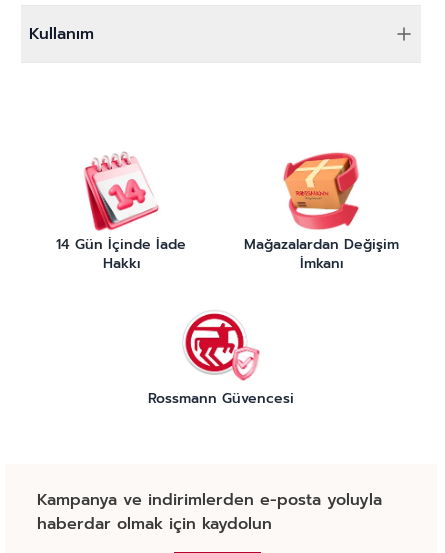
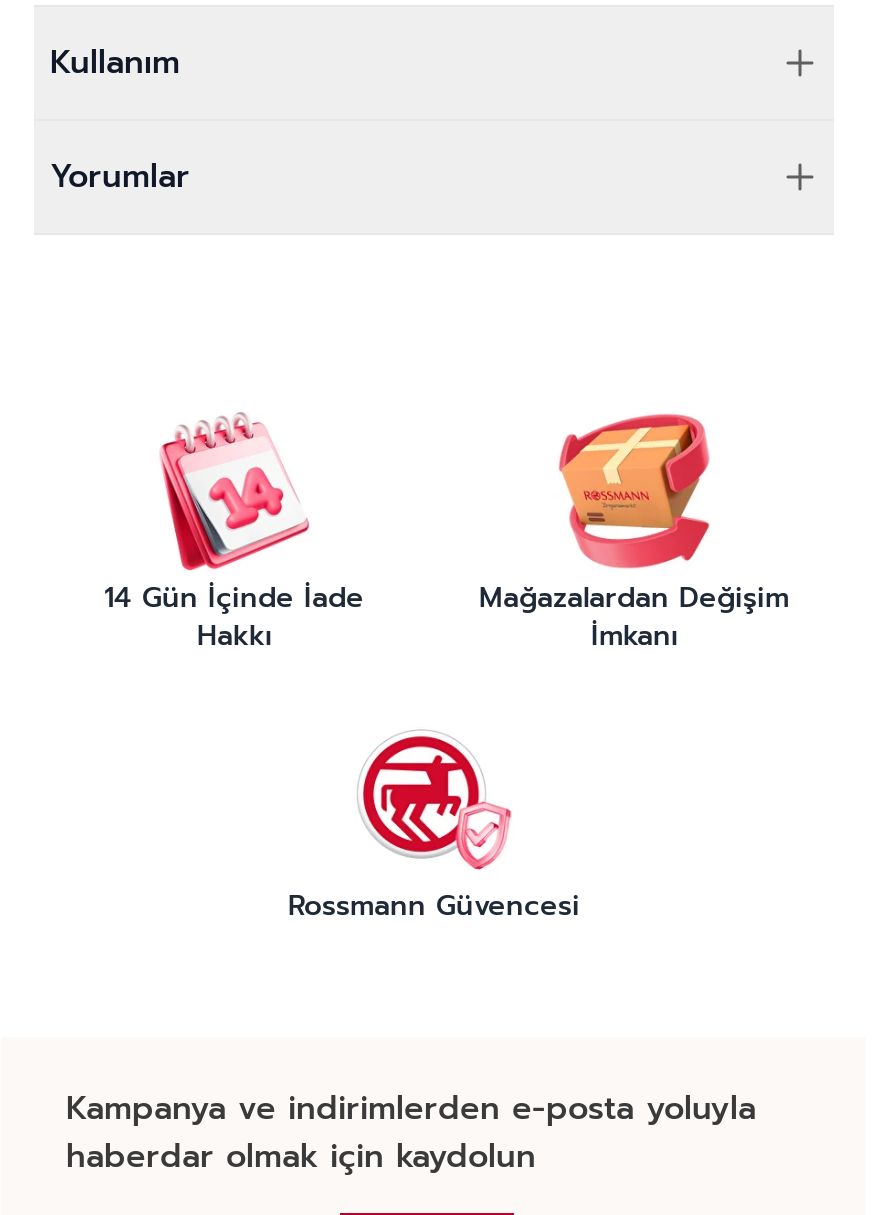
+ Yorumlar
